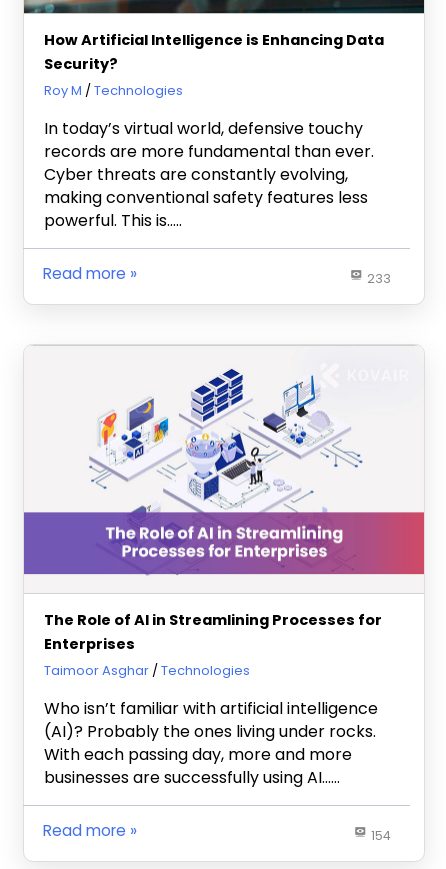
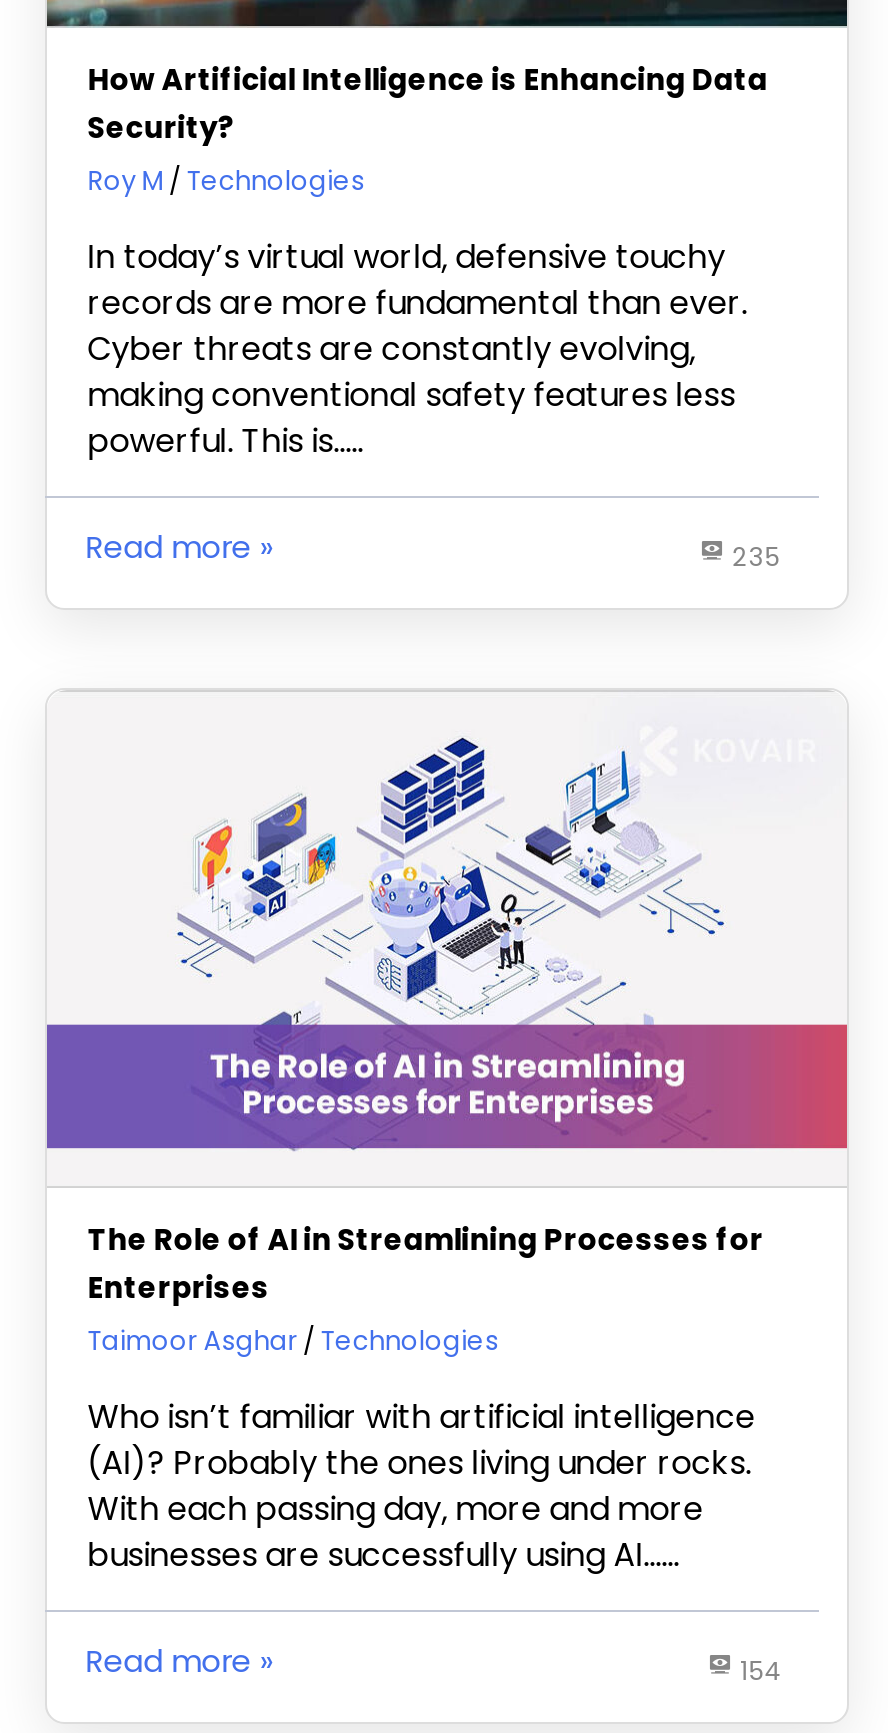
- 233
+ 235
